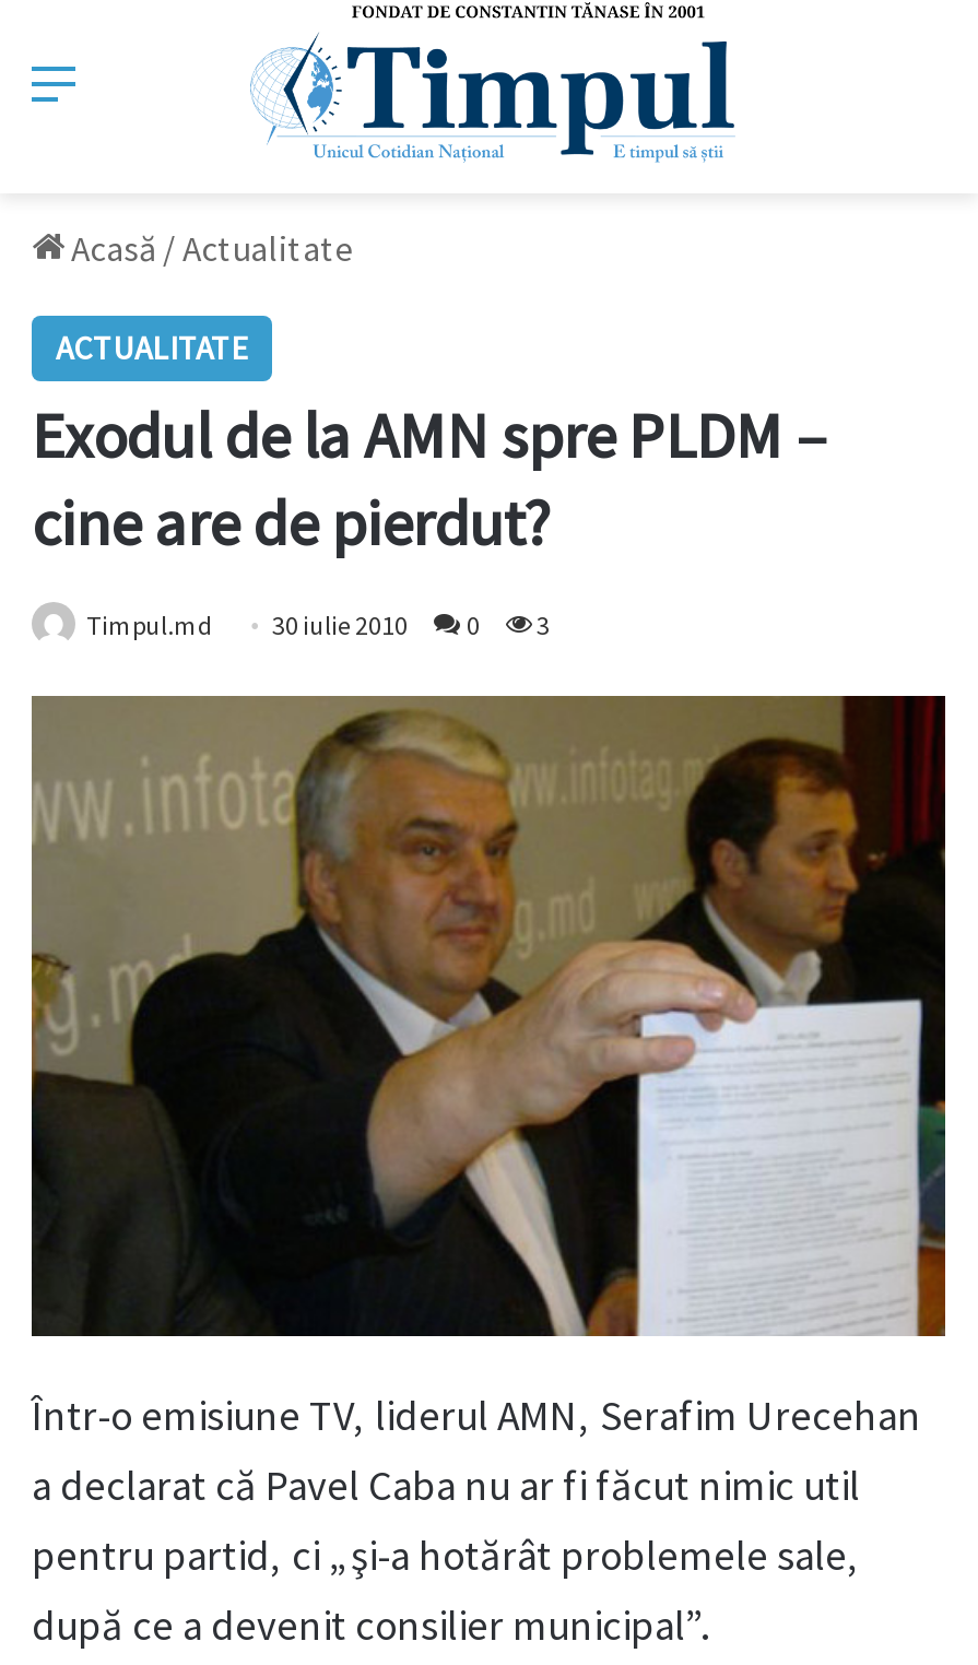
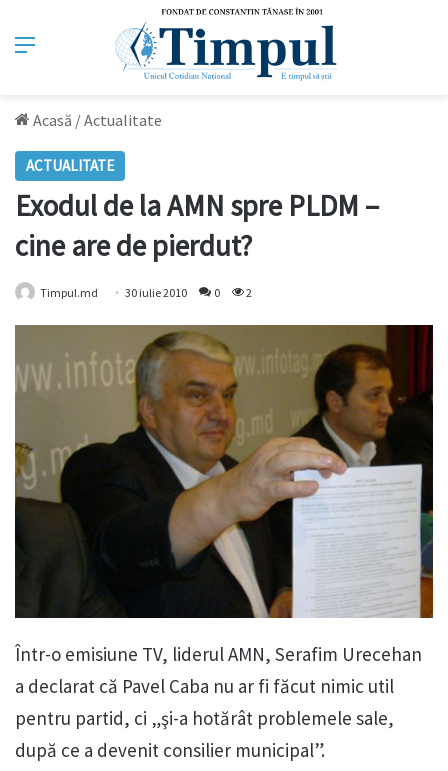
- Timpul.md 30 iulie 2010 0 3
+ Timpul.md 30 iulie 2010 0 2
